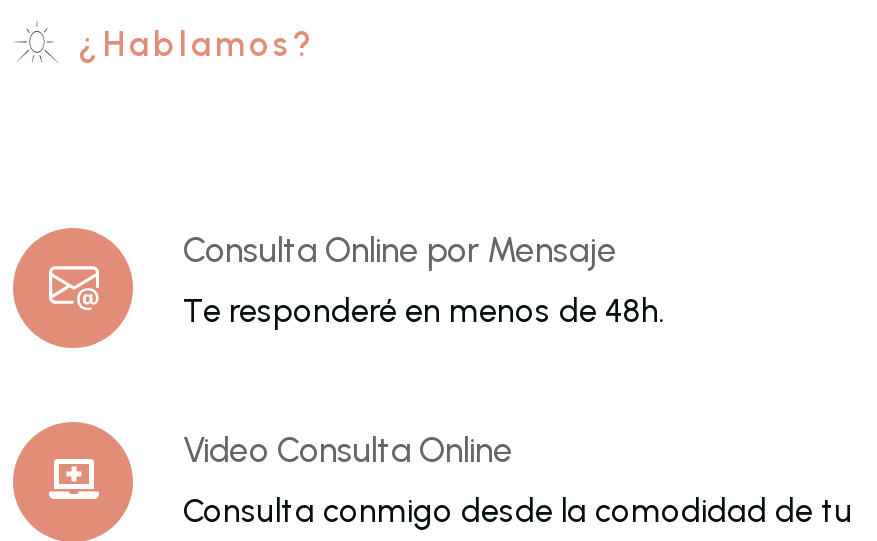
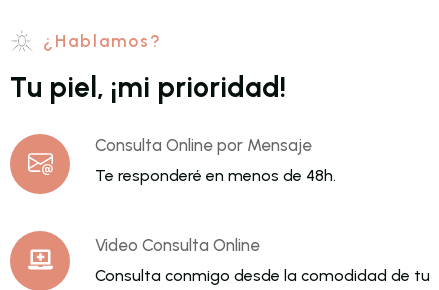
+ Tu piel, ¡ m i prioridad!
